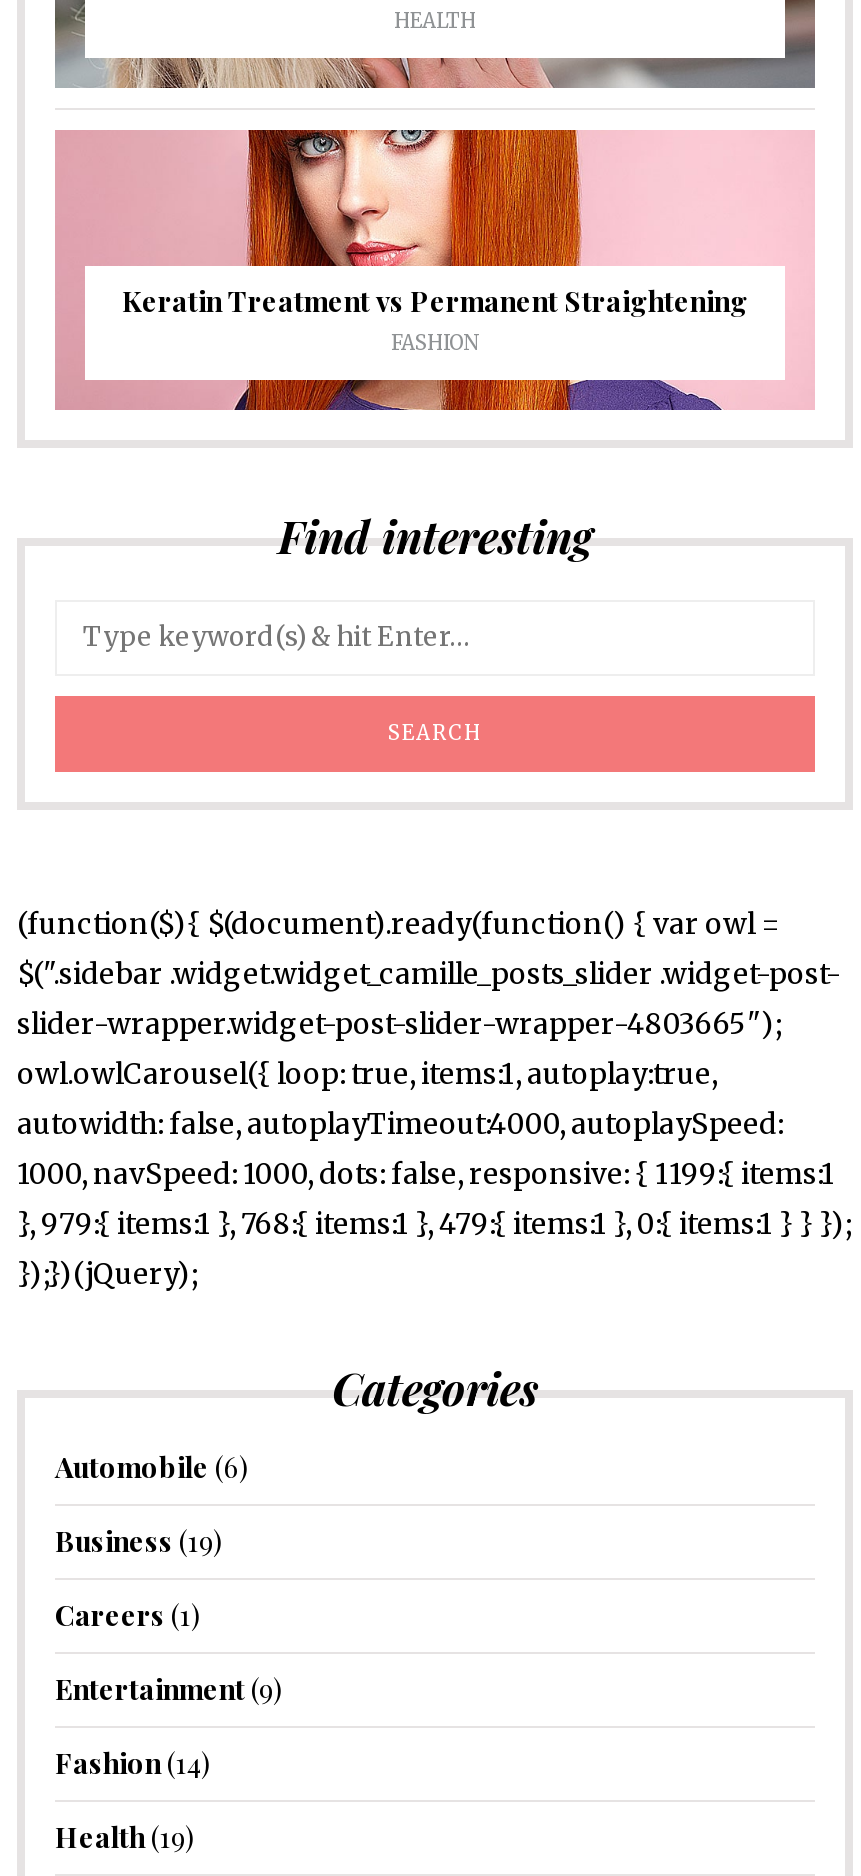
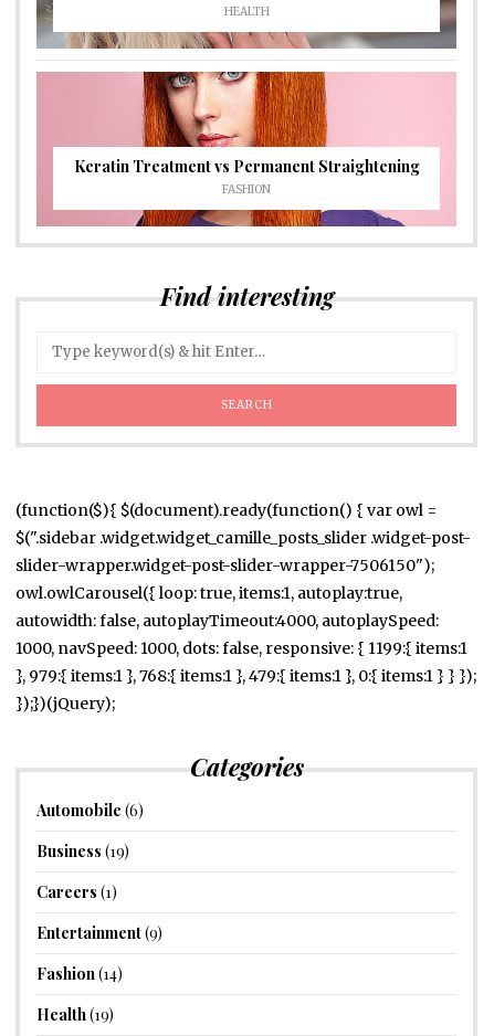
- slider-wrapper.widget-post-slider-wrapper-4803665");
+ slider-wrapper.widget-post-slider-wrapper-7506150");
